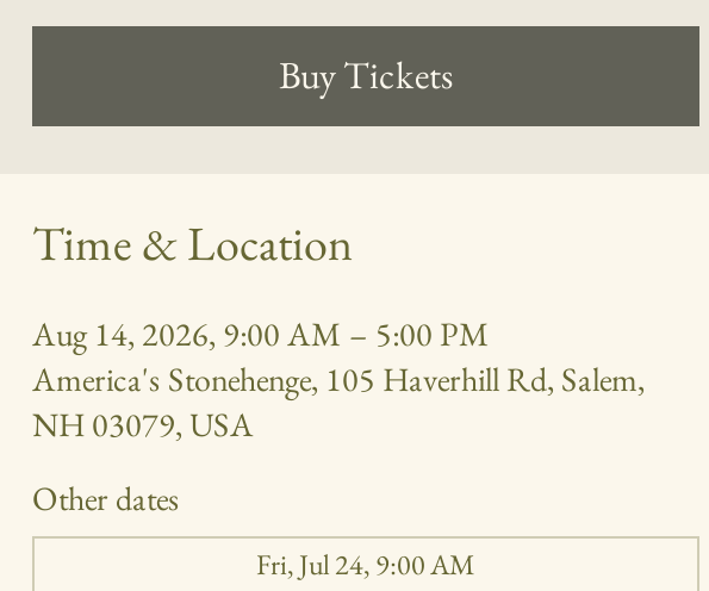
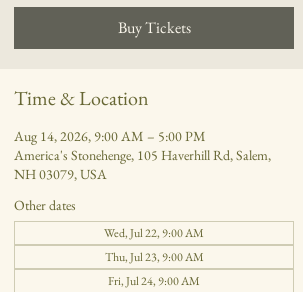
+ Wed, Jul 22, 9:00 AM
+ Thu, Jul 23, 9:00 AM
